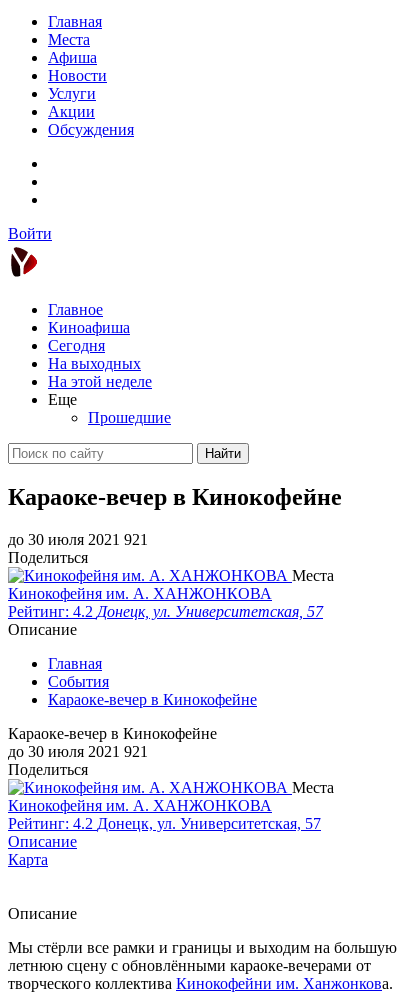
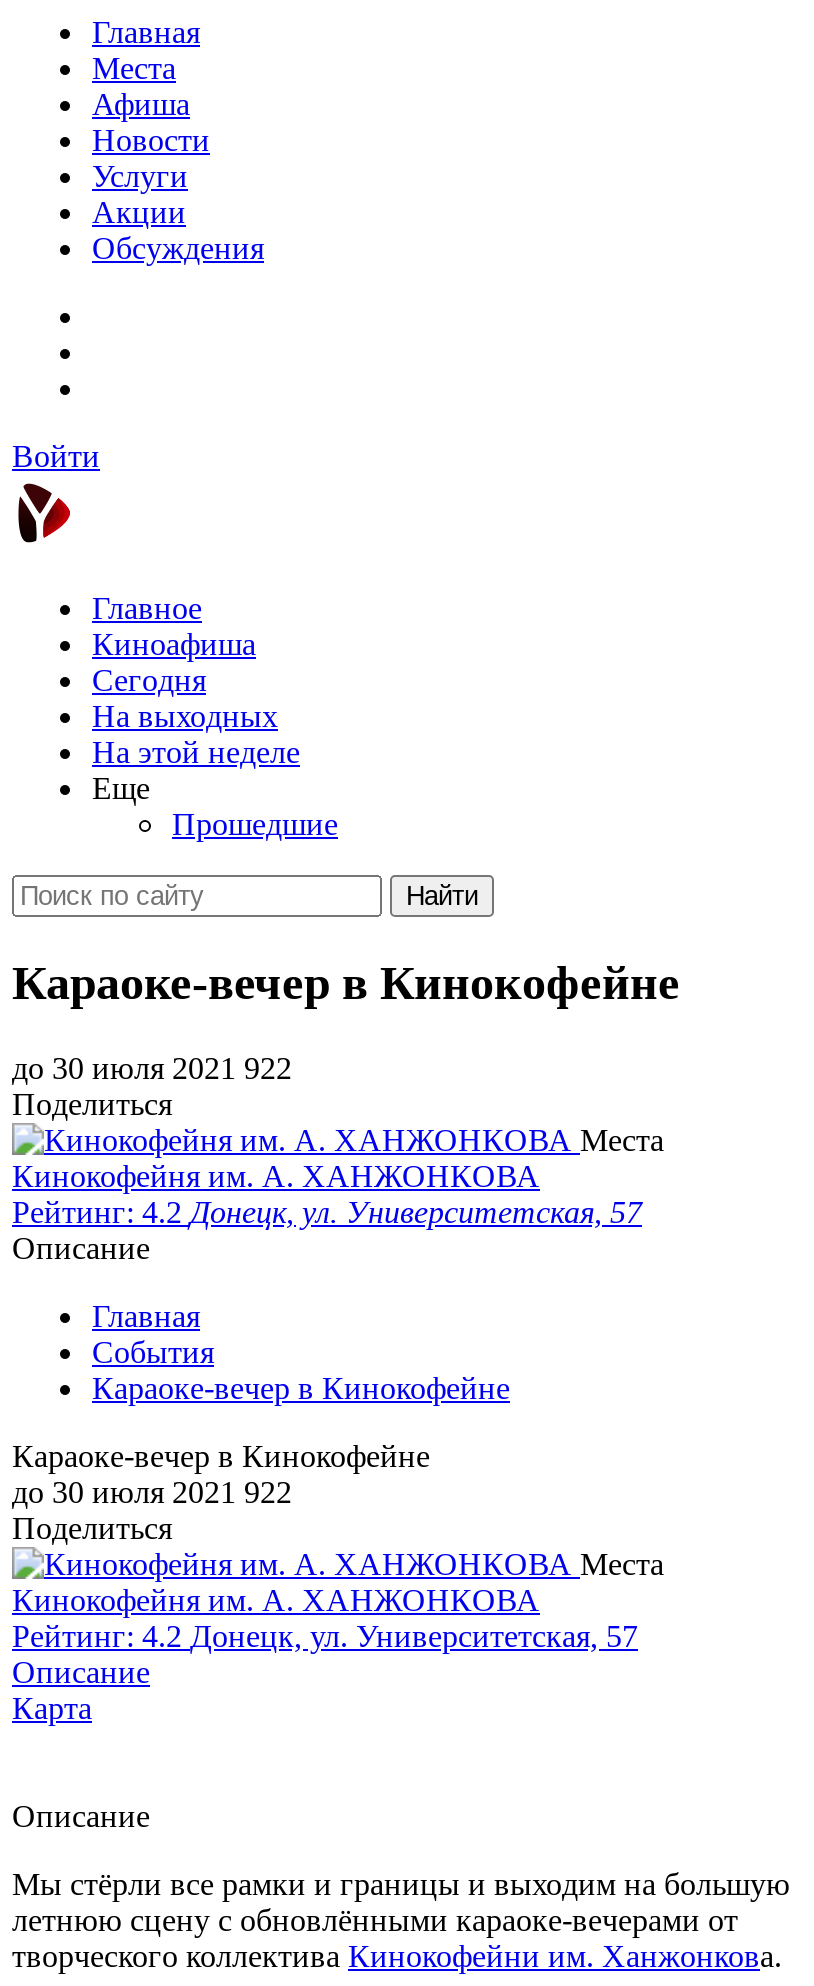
- до 30 июля 2021 921
+ до 30 июля 2021 922

- до 30 июля 2021 921
+ до 30 июля 2021 922
